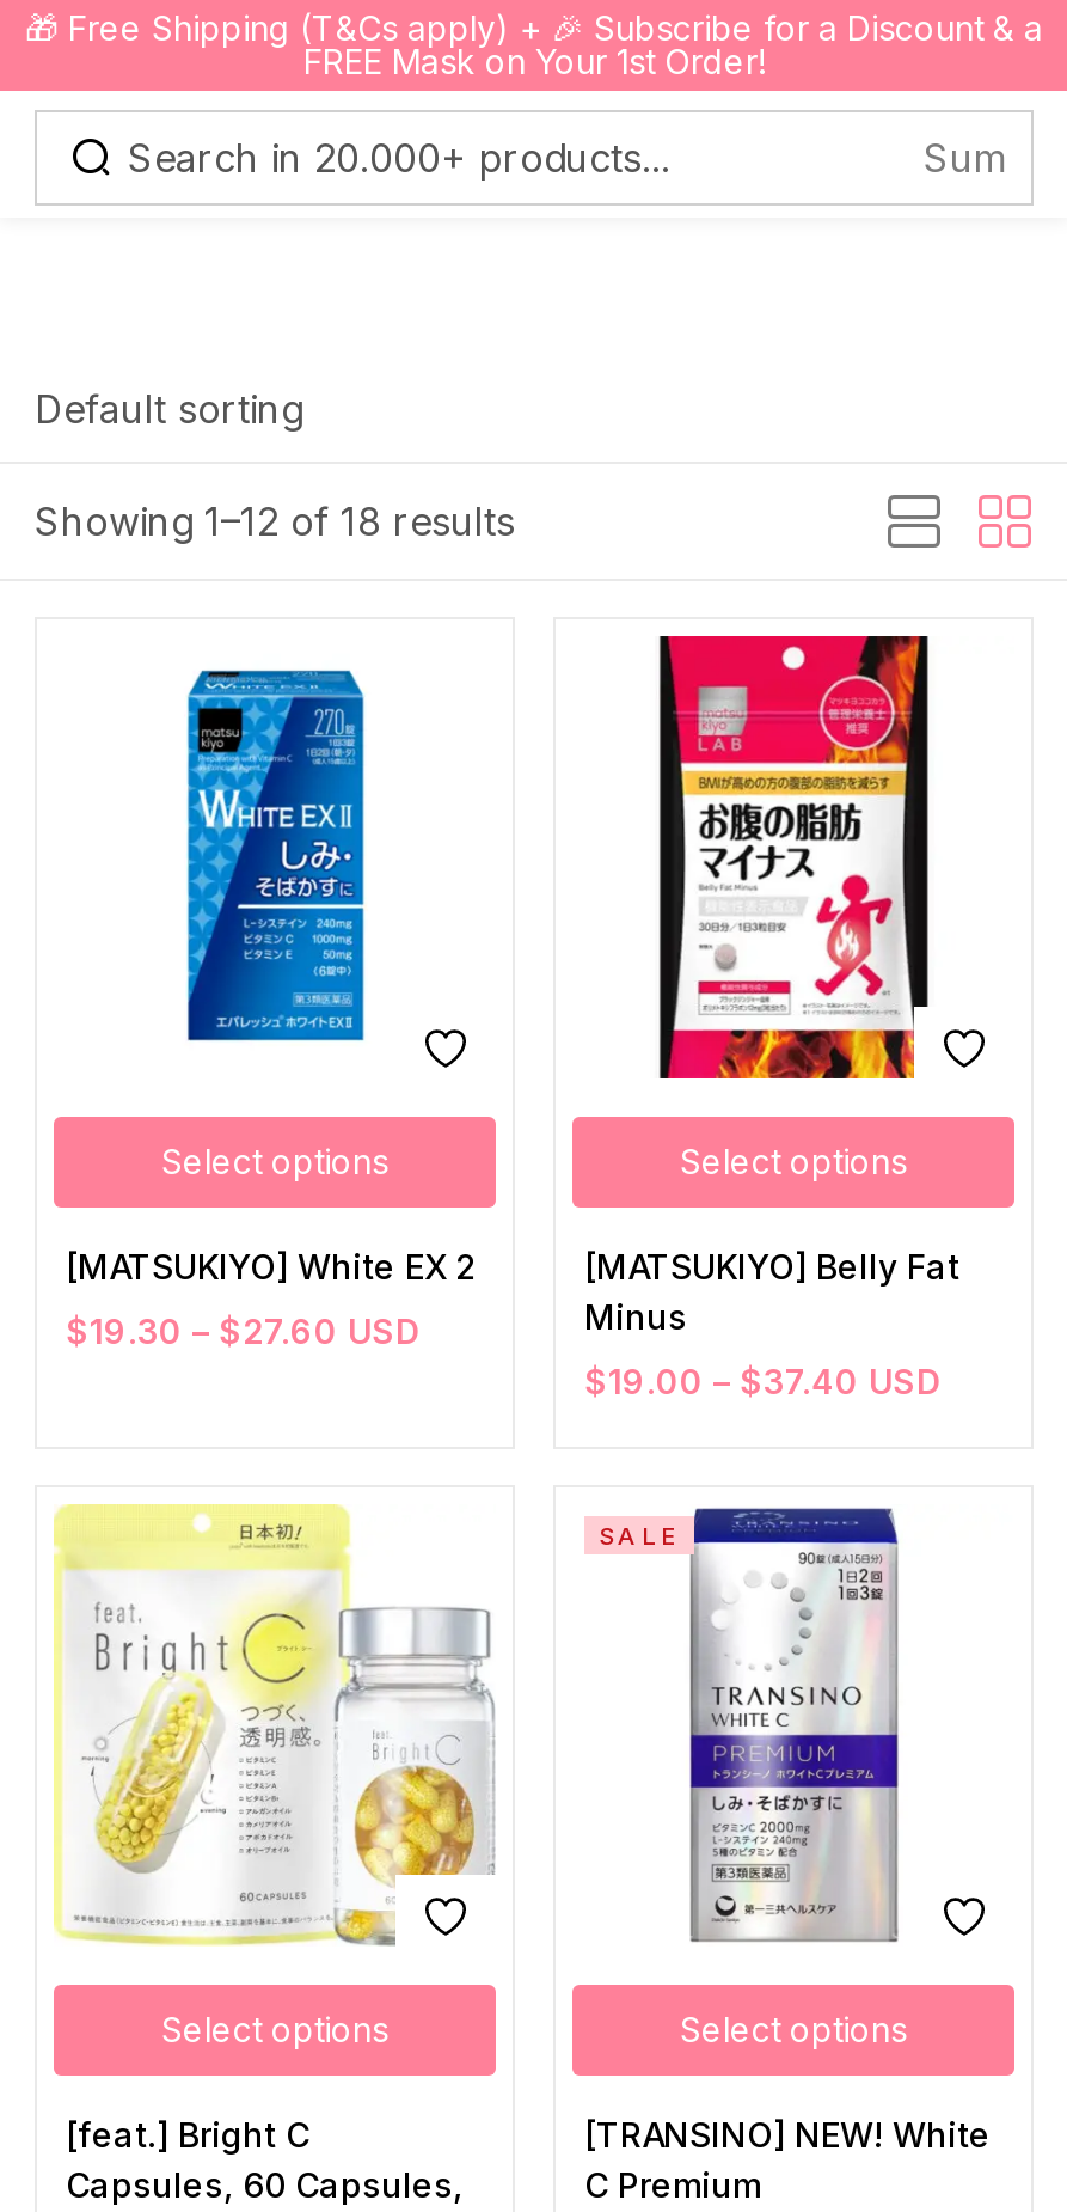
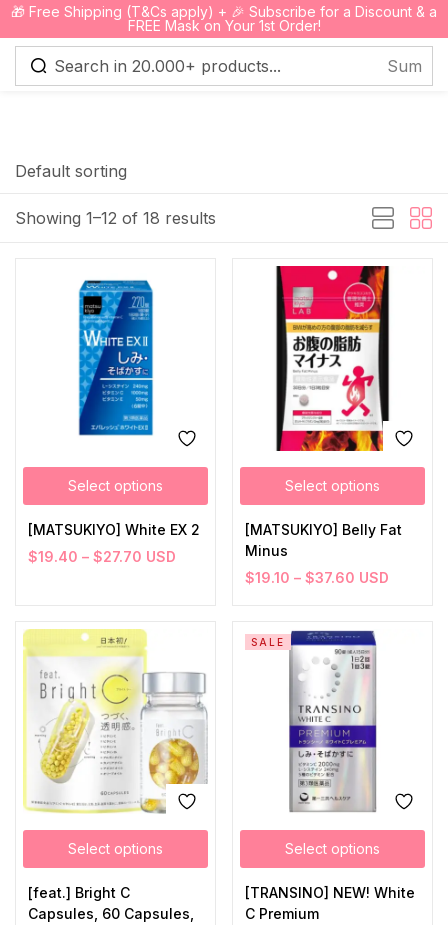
- $19.30 – $27.60 USD
+ $19.40 – $27.70 USD

- $19.00 – $37.40 USD
+ $19.10 – $37.60 USD
